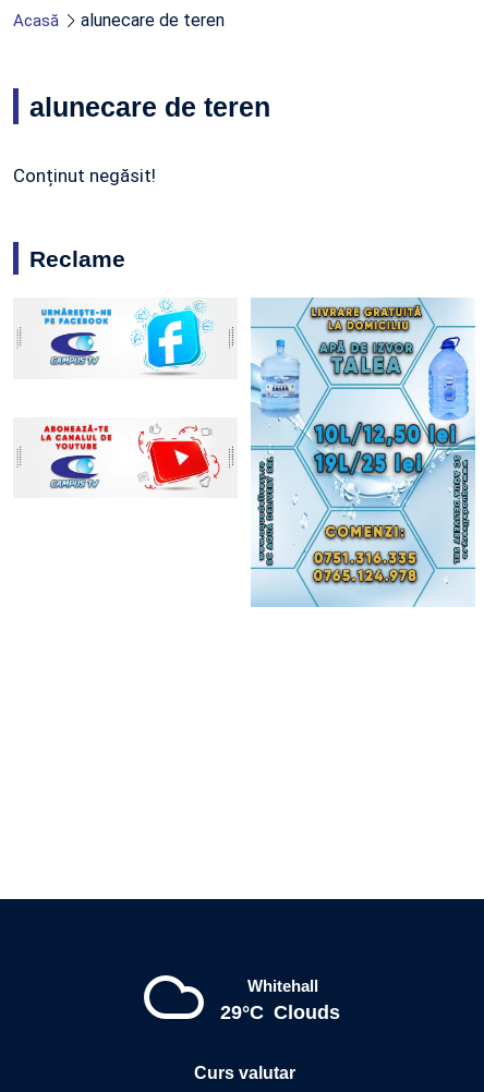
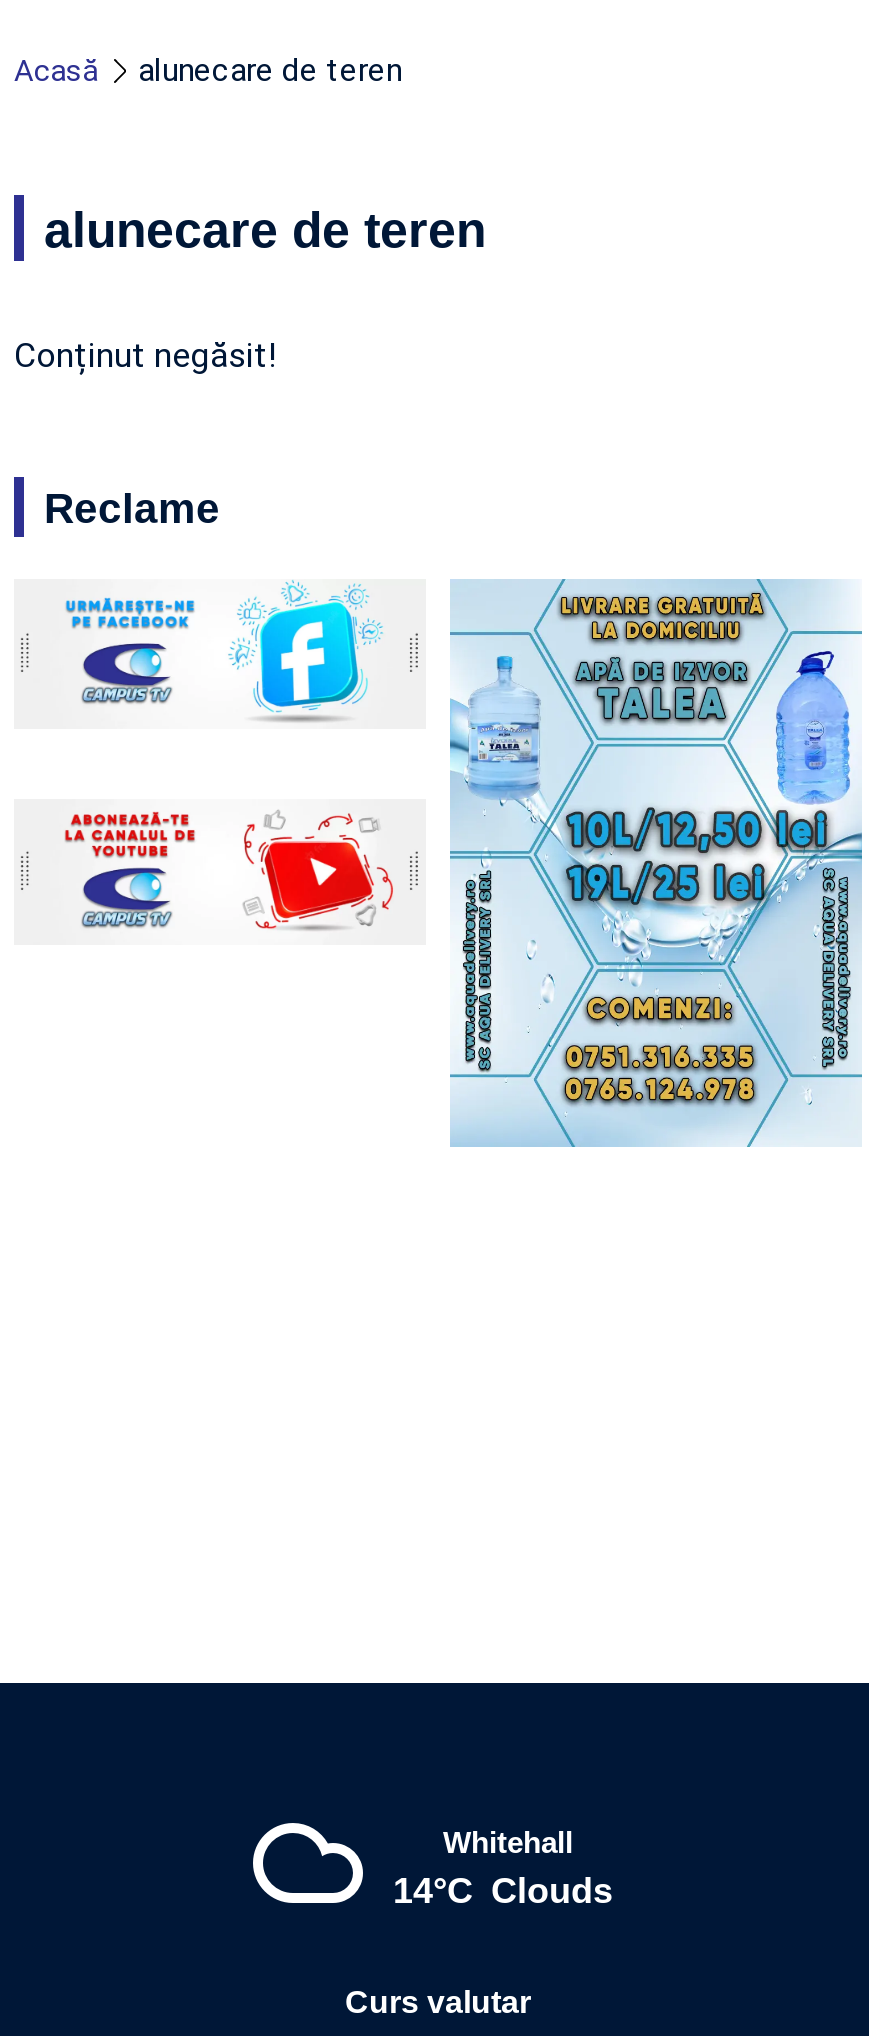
- 29°C Clouds
+ 14°C Clouds
